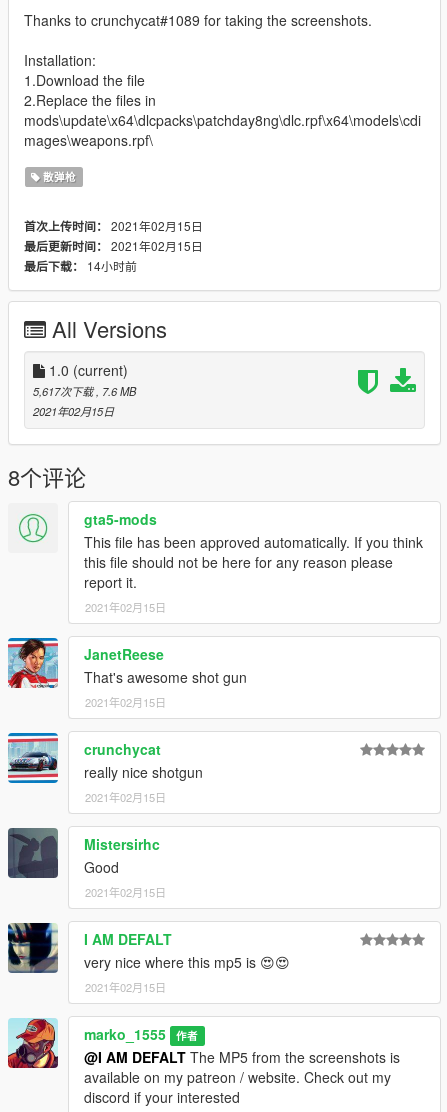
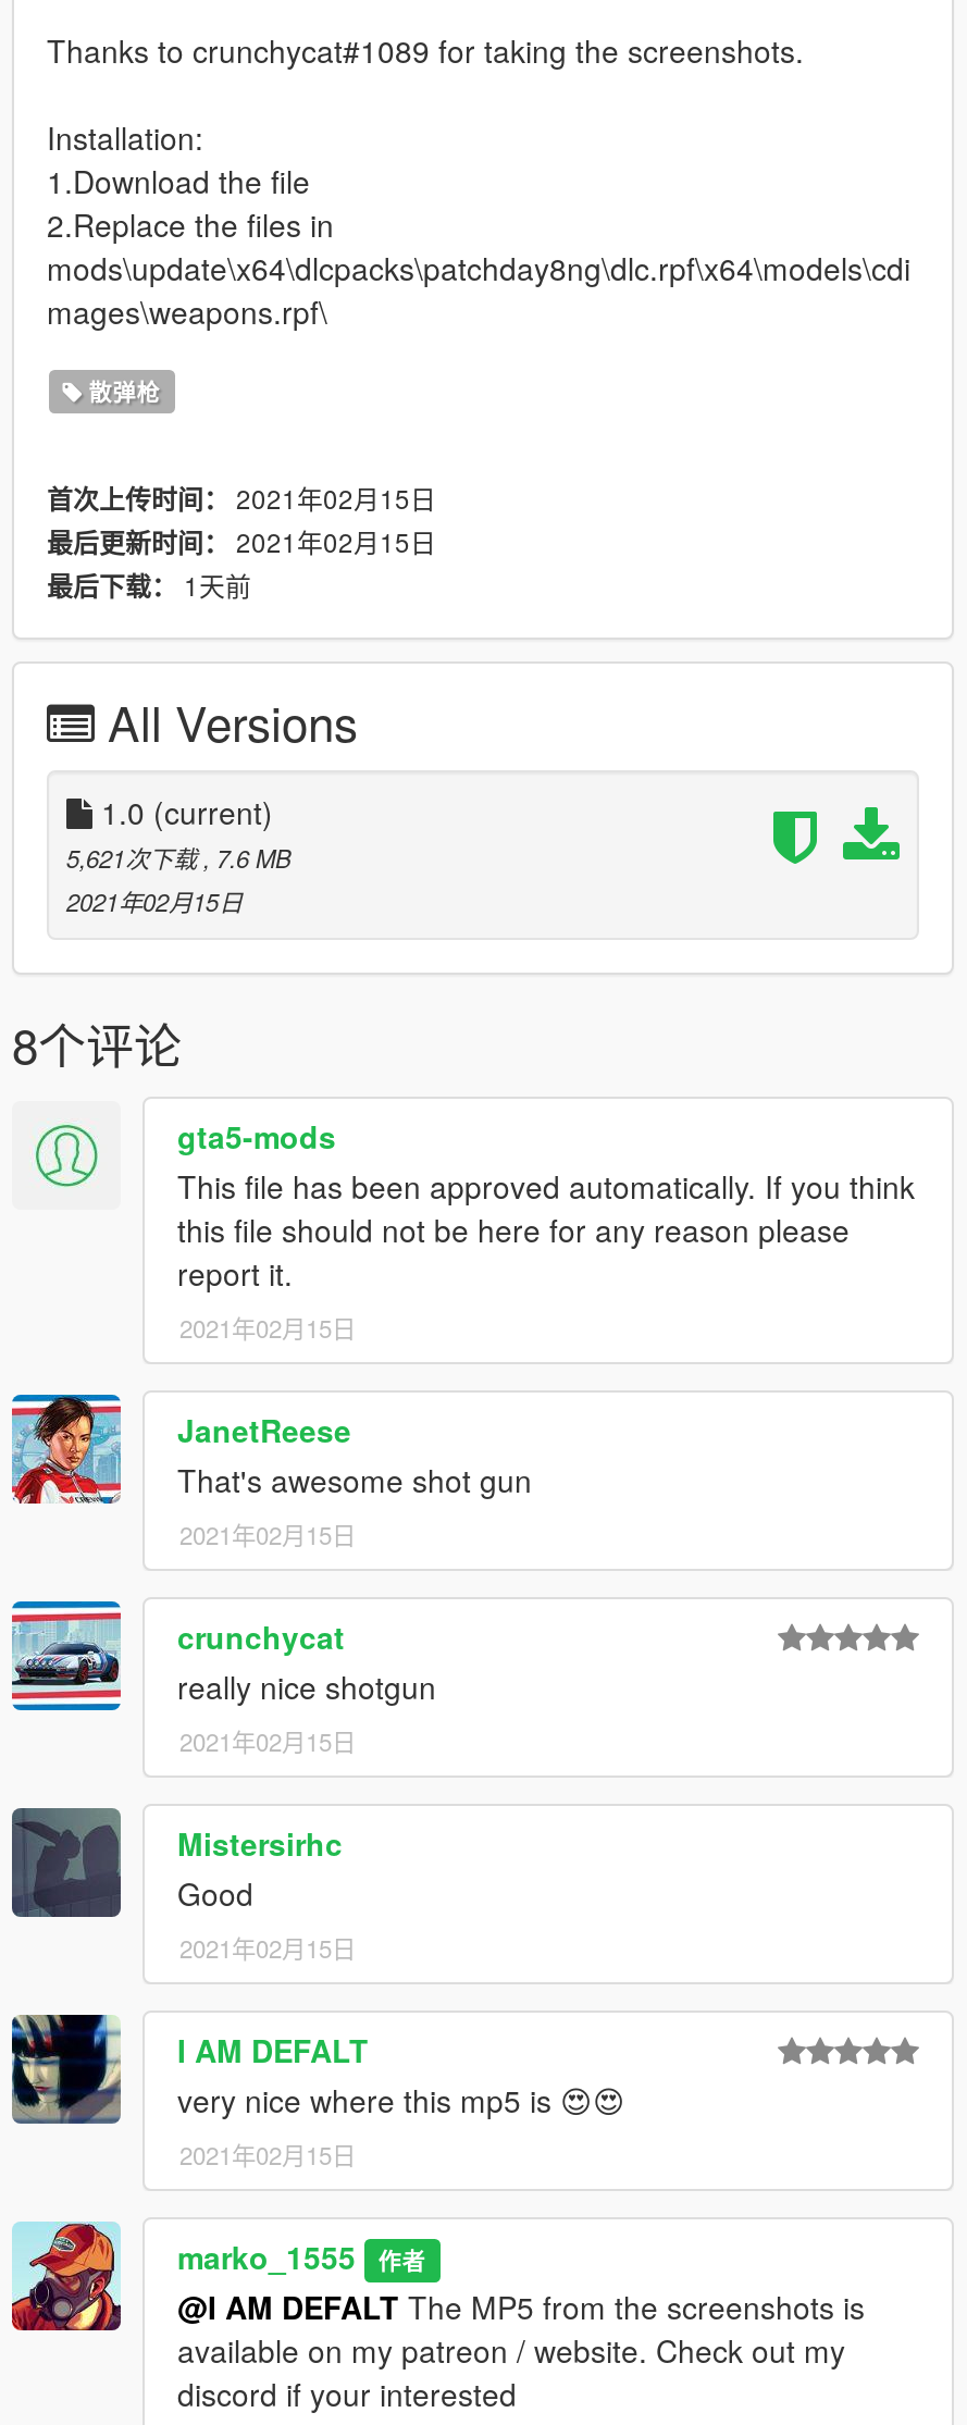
- 最后下载：14小时前
+ 最后下载：1天前

- 5,617次下载, 7.6 MB
+ 5,621次下载, 7.6 MB
